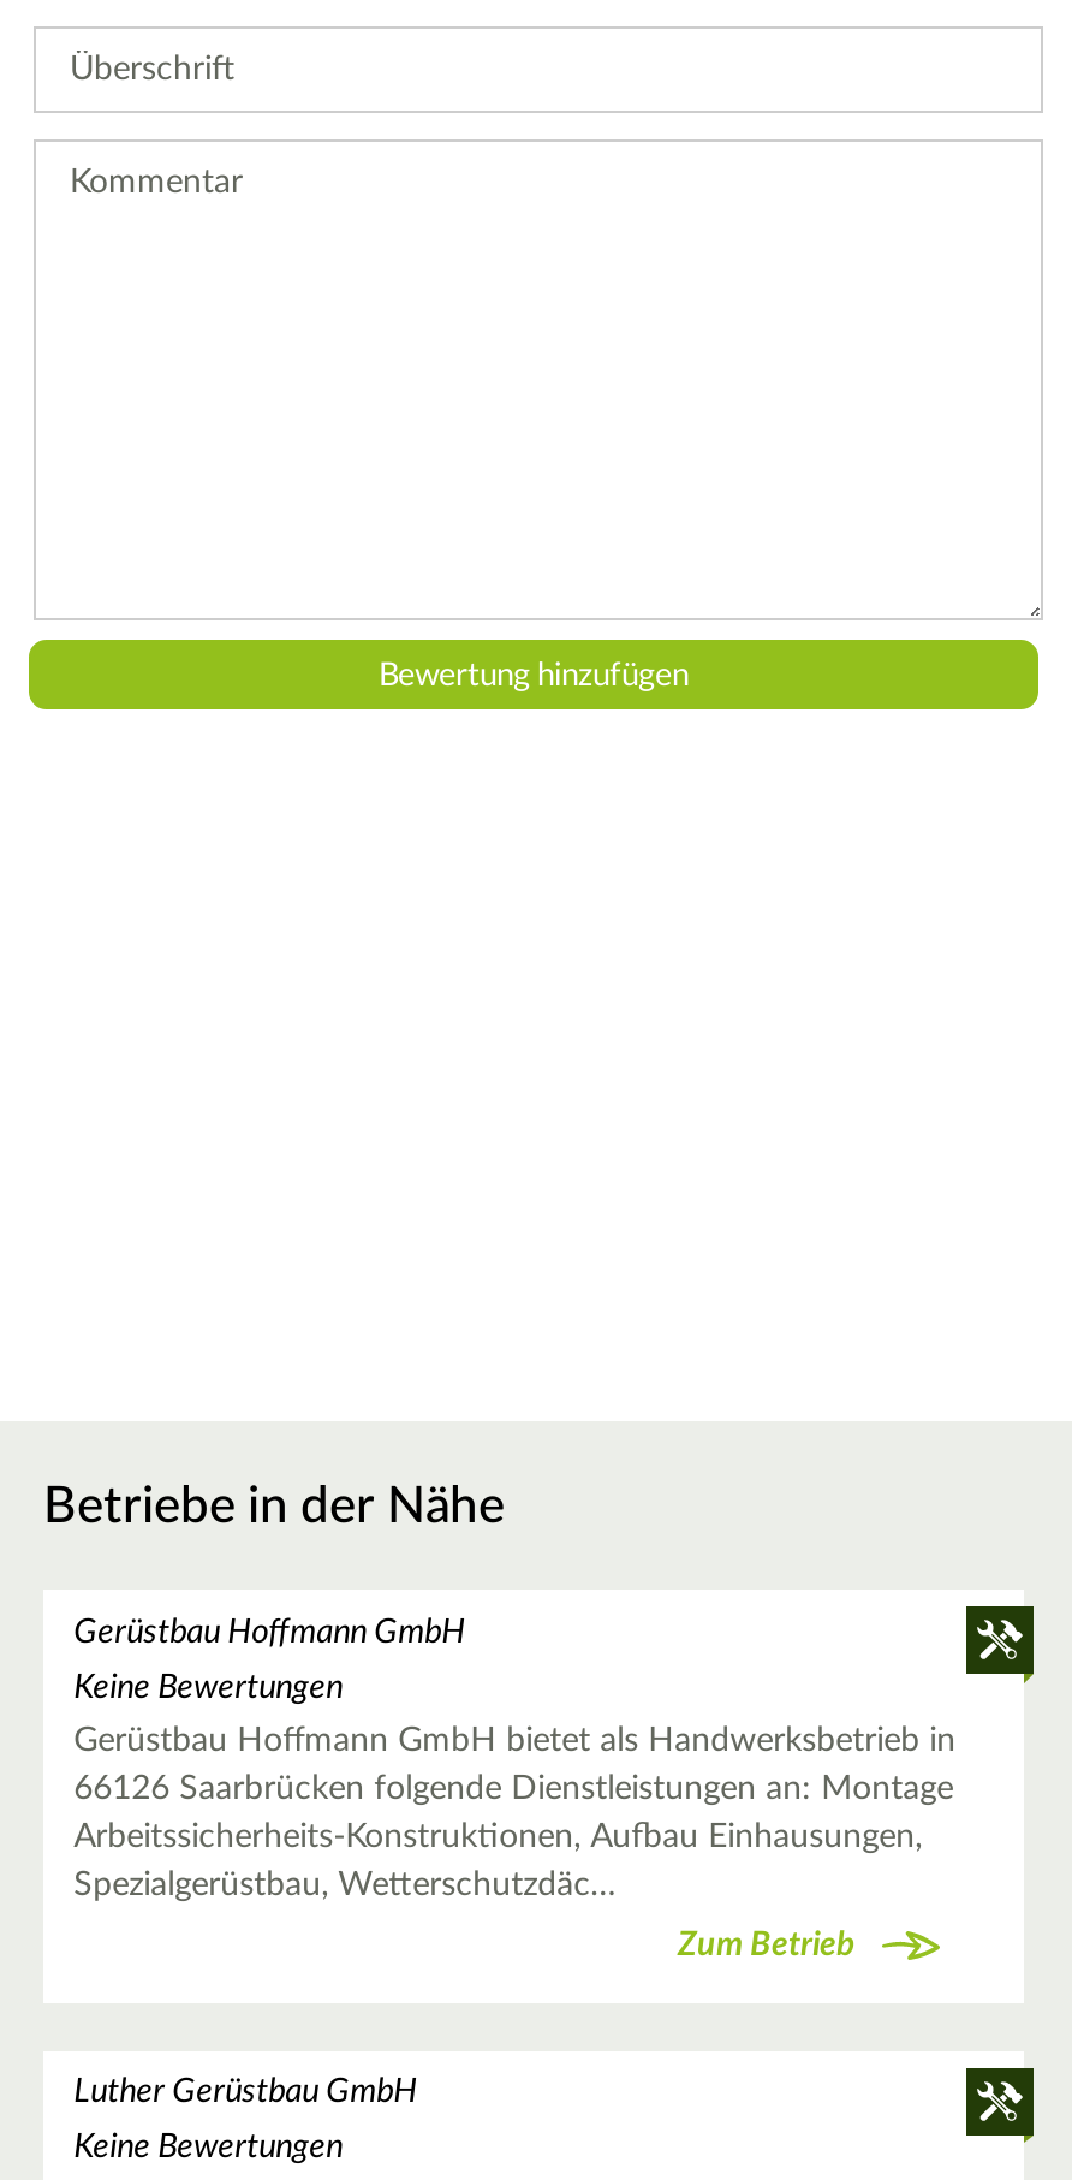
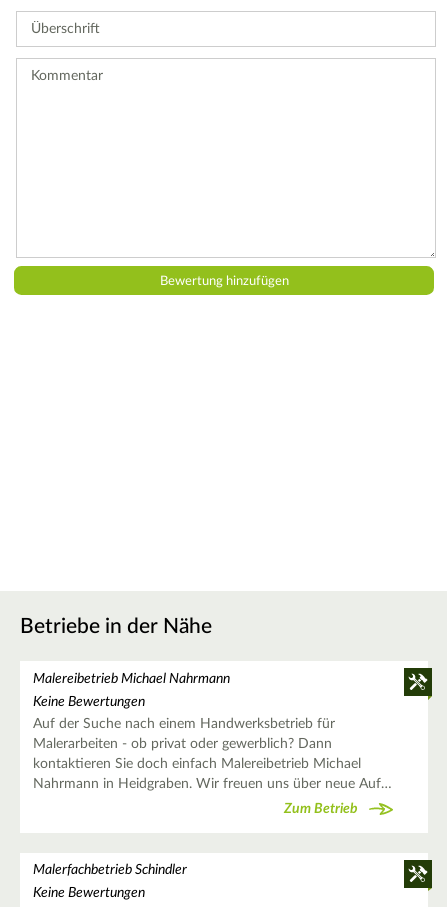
- Gerüstbau Hoffmann GmbH
+ Malereibetrieb Michael Nahrmann

- Gerüstbau Hoffmann GmbH bietet als Handwerksbetrieb in
- 66126 Saarbrücken folgende Dienstleistungen an: Montage
- Arbeitssicherheits-Konstruktionen, Aufbau Einhausungen,
- Spezialgerüstbau, Wetterschutzdäc…
+ Auf der Suche nach einem Handwerksbetrieb für
+ Malerarbeiten - ob privat oder gewerblich? Dann
+ kontaktieren Sie doch einfach Malereibetrieb Michael
+ Nahrmann in Heidgraben. Wir freuen uns über neue Auf…

- Luther Gerüstbau GmbH
+ Malerfachbetrieb Schindler
